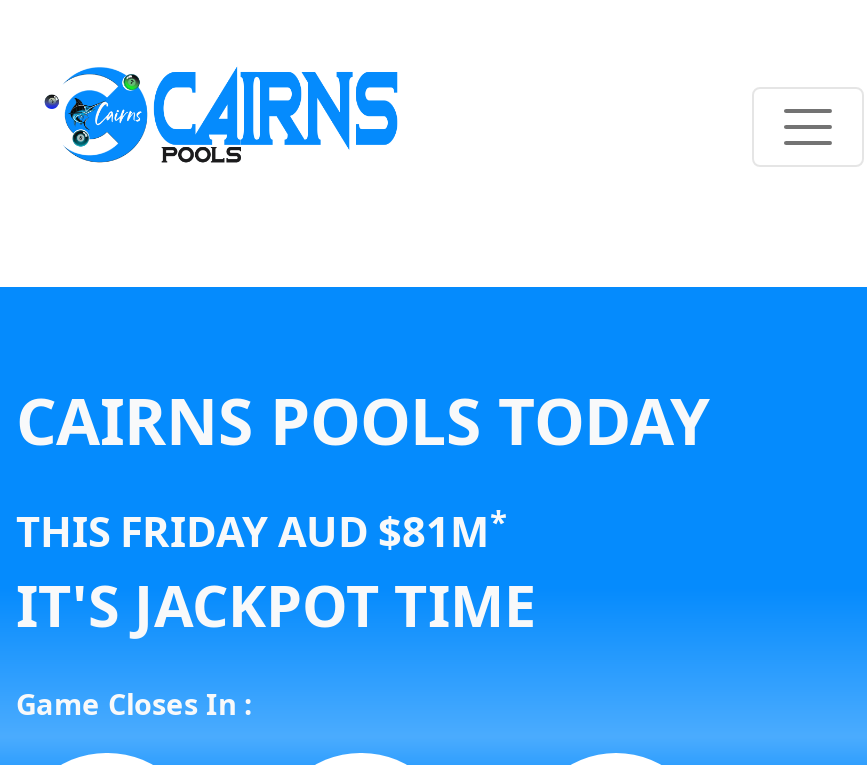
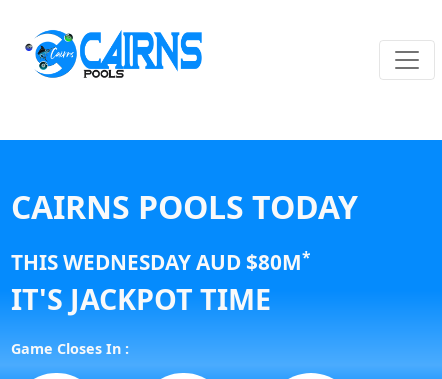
- THIS FRIDAY AUD $81 M*
+ THIS WEDNESDAY AUD $80 M*
